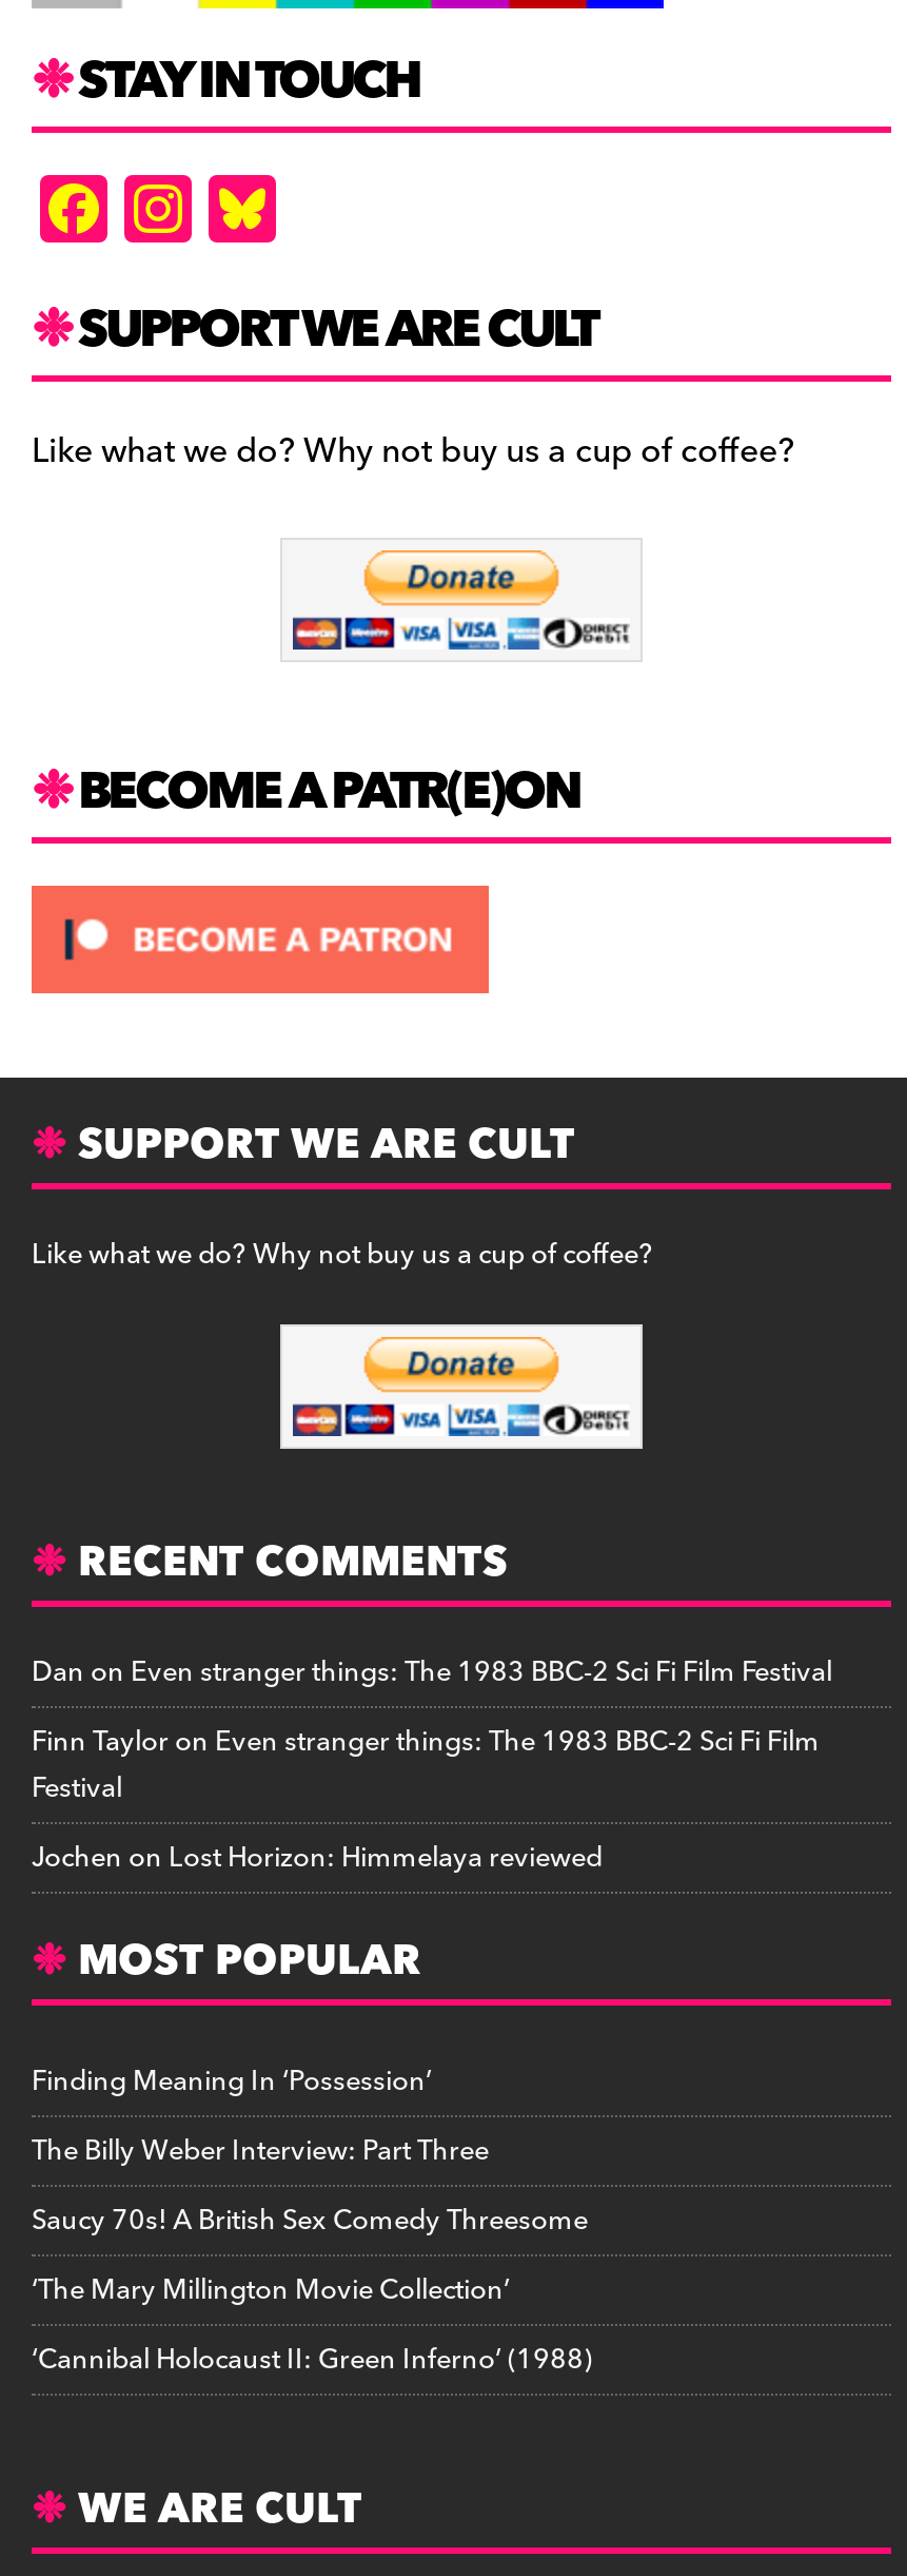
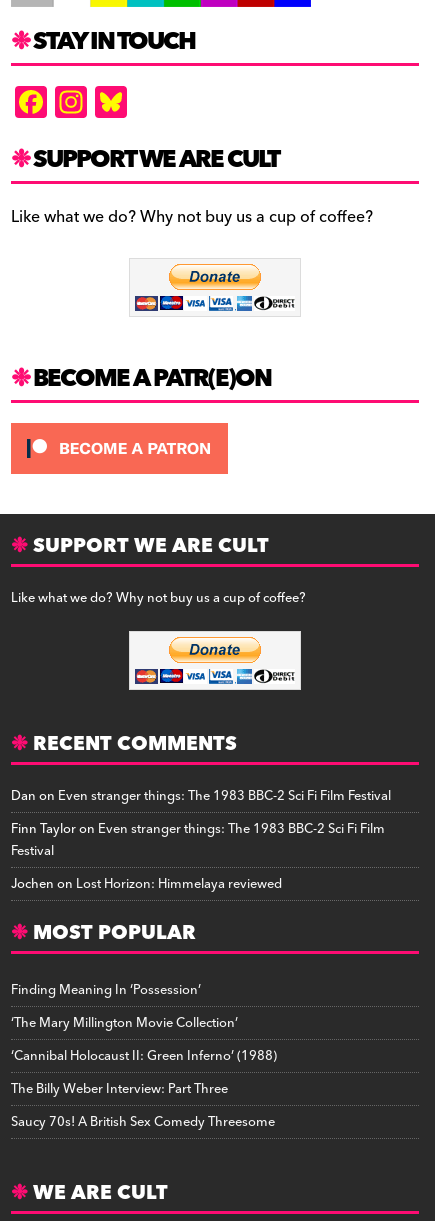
moved down: The Billy Weber Interview: Part Three | Saucy 70s! A British Sex Comedy Threesome

moved up: ‘The Mary Millington Movie Collection’ | ‘Cannibal Holocaust II: Green Inferno’ (1988)
